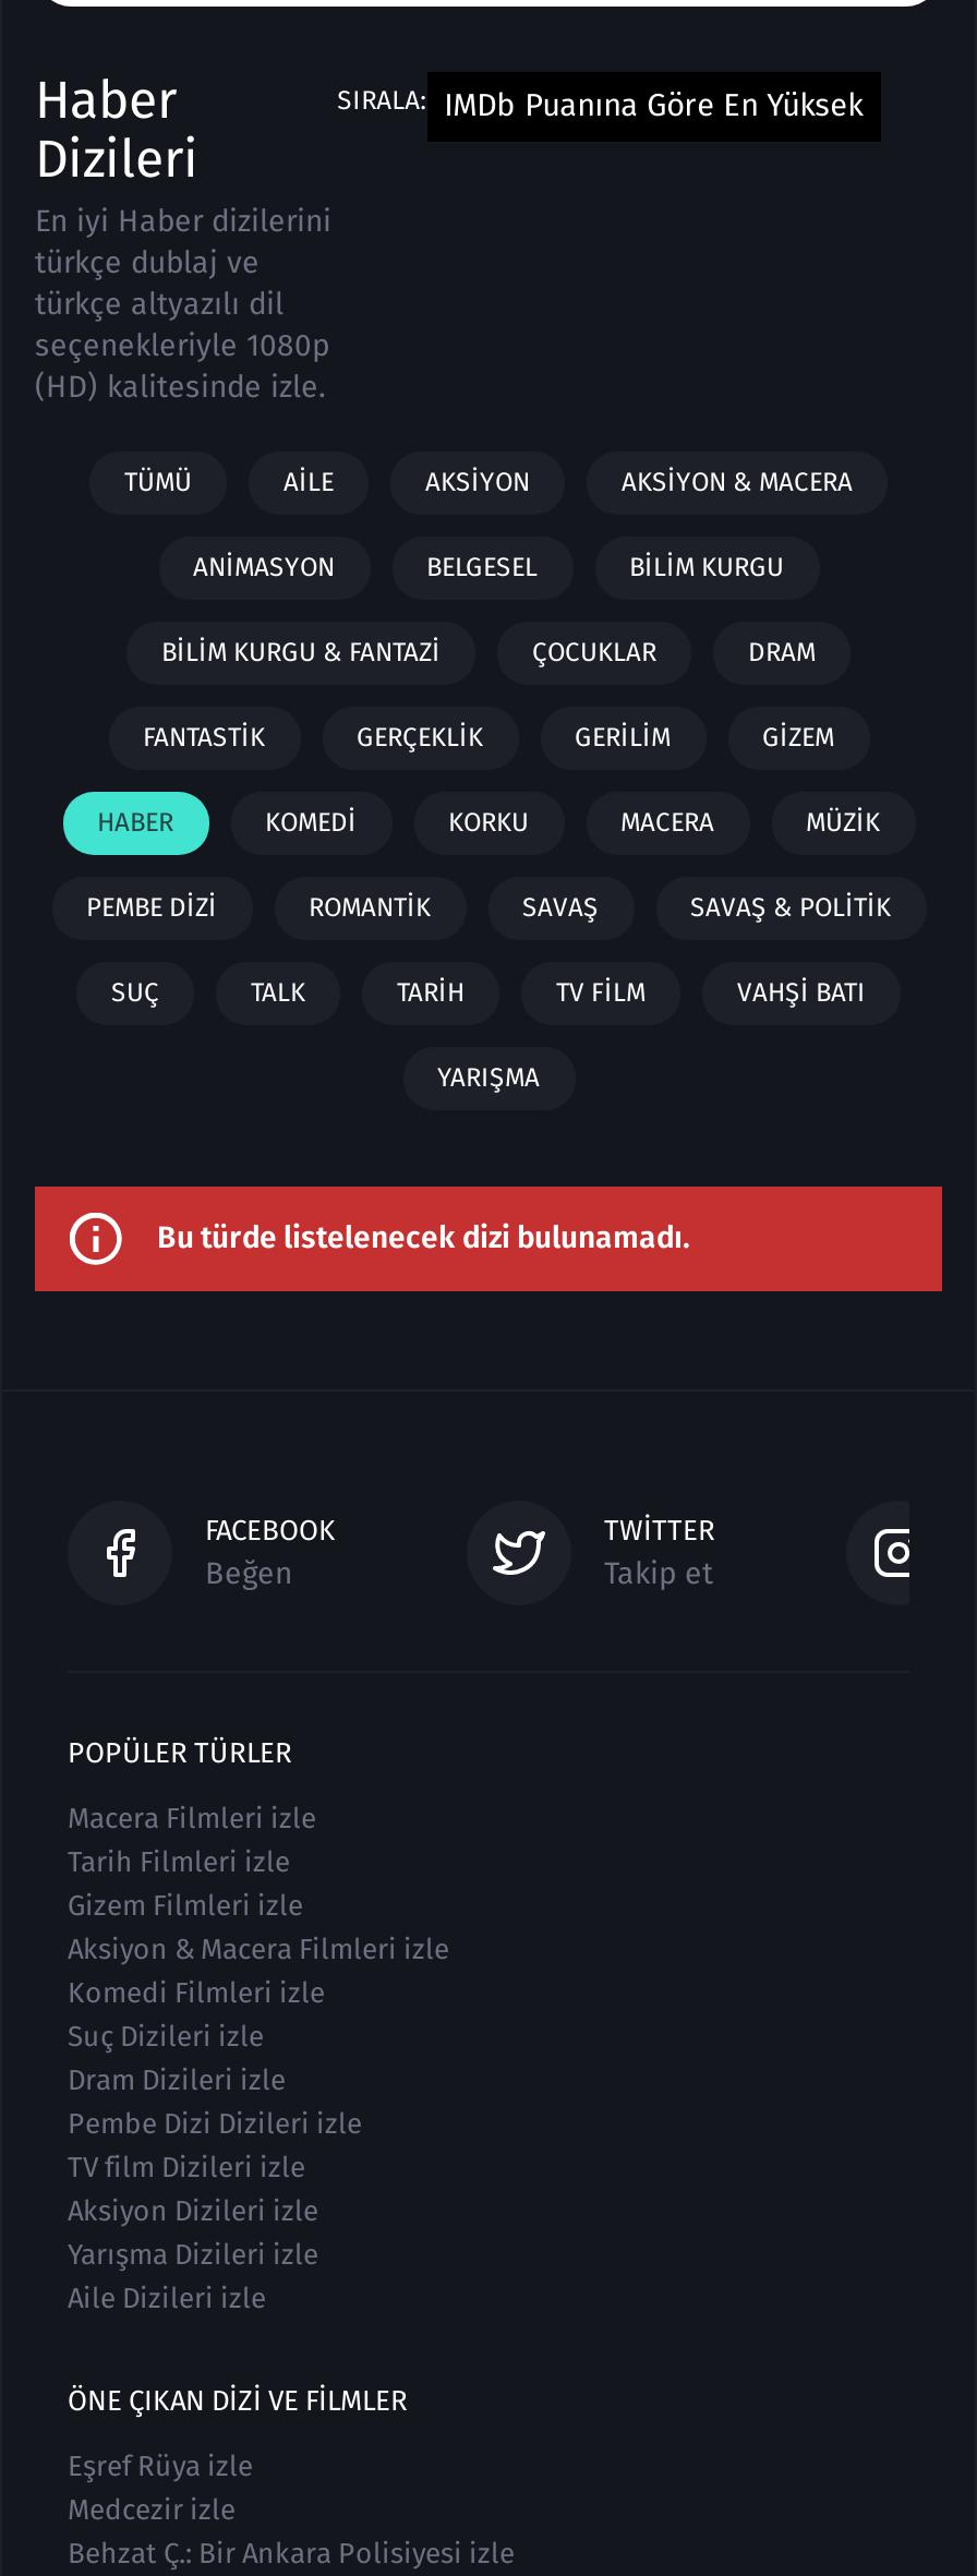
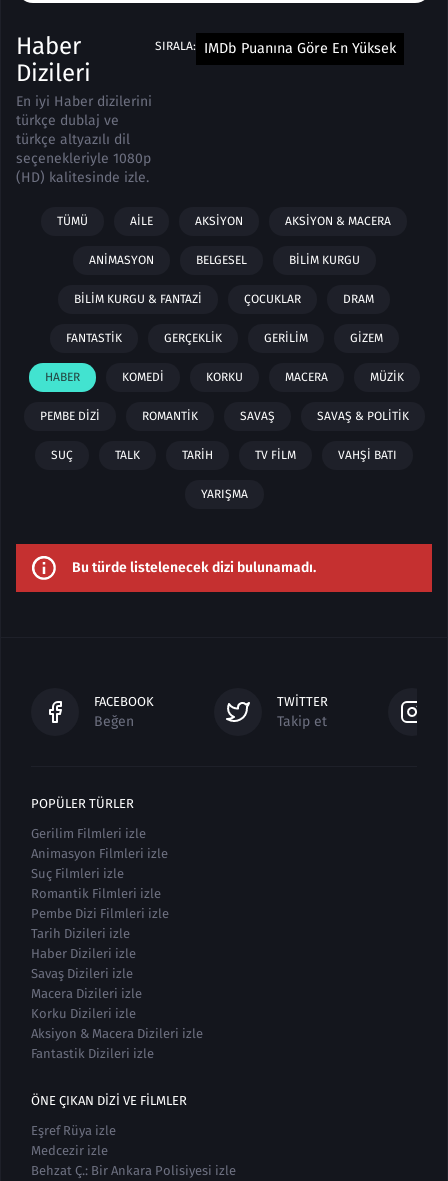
- Macera Filmleri izle
- Tarih Filmleri izle
- Gizem Filmleri izle
- Aksiyon & Macera Filmleri izle
- Komedi Filmleri izle
- Suç Dizileri izle
- Dram Dizileri izle
- Pembe Dizi Dizileri izle
- TV film Dizileri izle
- Aksiyon Dizileri izle
- Yarışma Dizileri izle
- Aile Dizileri izle
+ Gerilim Filmleri izle
+ Animasyon Filmleri izle
+ Suç Filmleri izle
+ Romantik Filmleri izle
+ Pembe Dizi Filmleri izle
+ Tarih Dizileri izle
+ Haber Dizileri izle
+ Savaş Dizileri izle
+ Macera Dizileri izle
+ Korku Dizileri izle
+ Aksiyon & Macera Dizileri izle
+ Fantastik Dizileri izle
